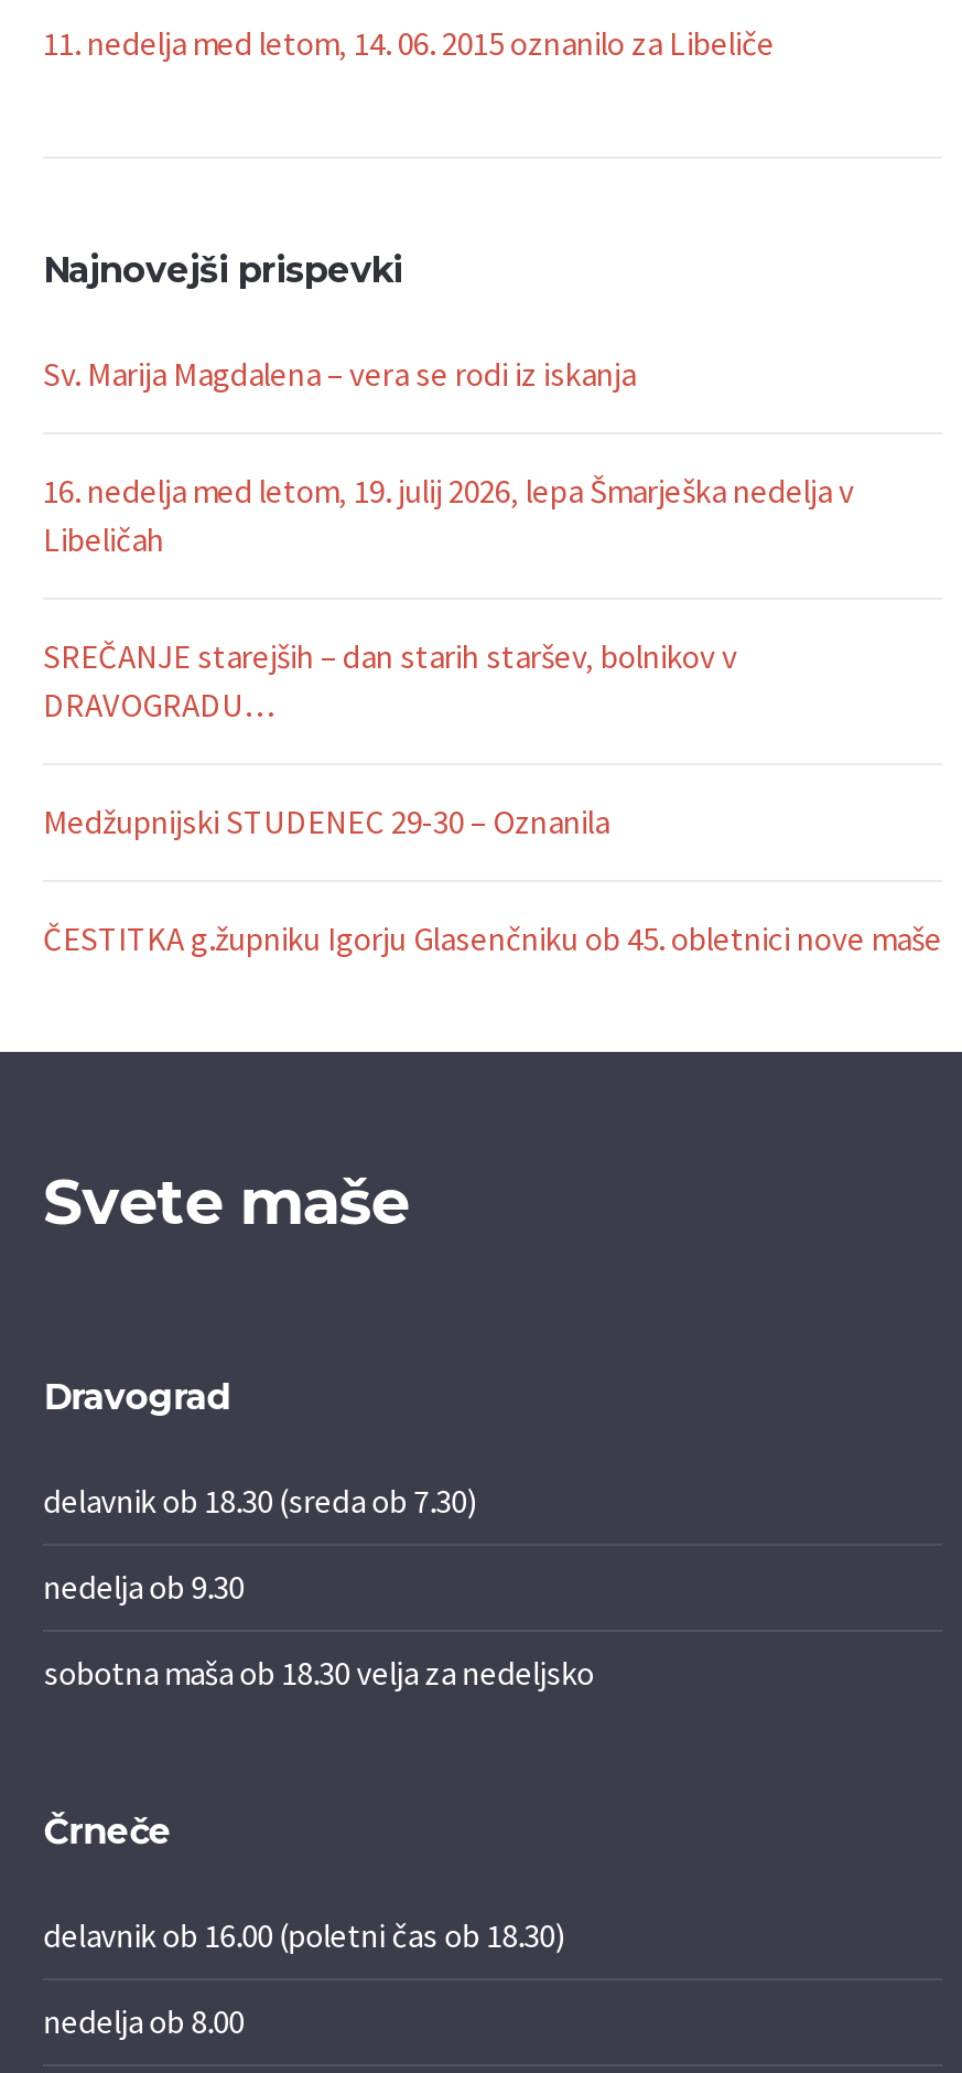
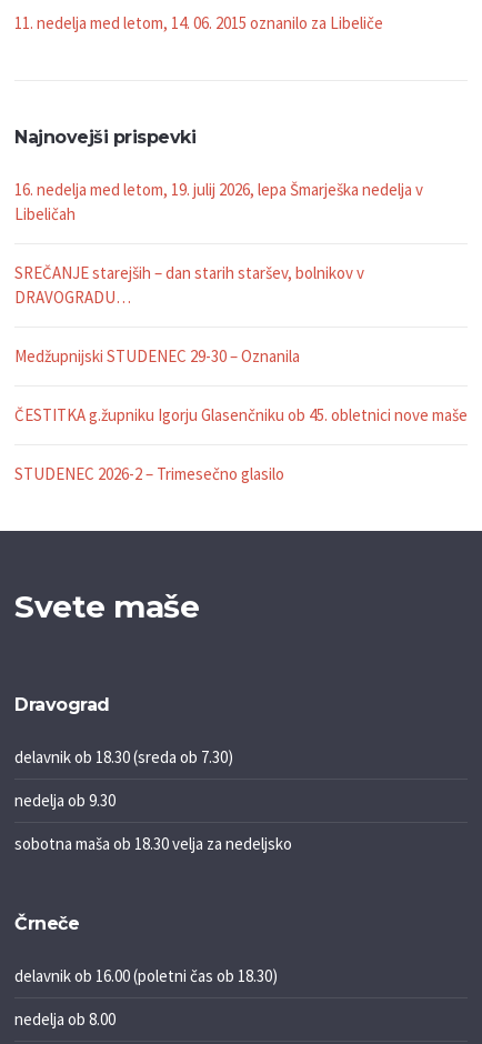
- Sv. Marija Magdalena – vera se rodi iz iskanja

moved up: 16. nedelja med letom, 19. julij 2026, lepa Šmarješka nedelja v | Libeličah | SREČANJE starejših – dan starih staršev, bolnikov v | DRAVOGRADU… | Medžupnijski STUDENEC 29-30 – Oznanila | ČESTITKA g.župniku Igorju Glasenčniku ob 45. obletnici nove maše

+ STUDENEC 2026-2 – Trimesečno glasilo
